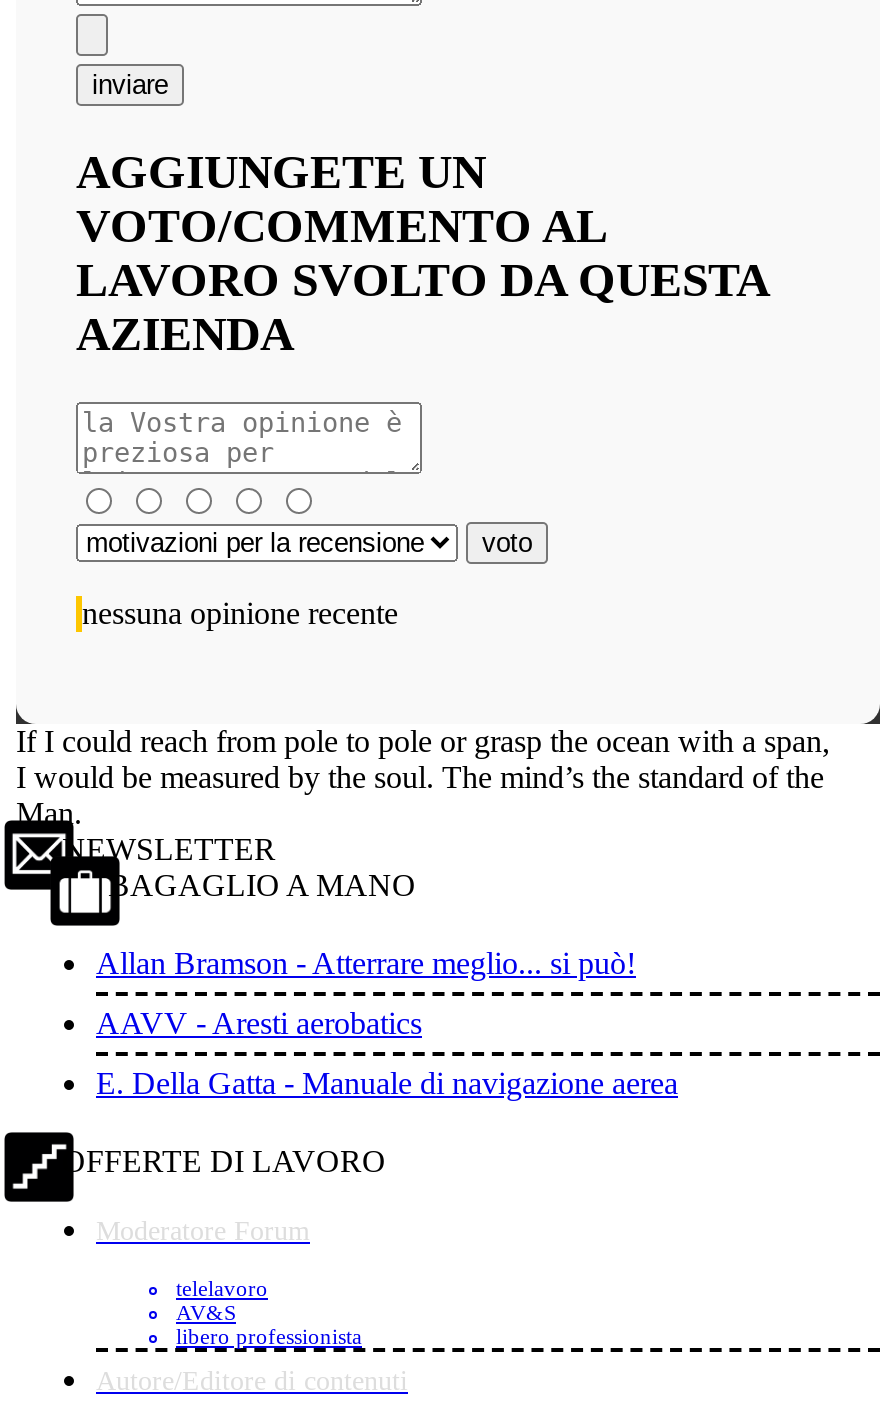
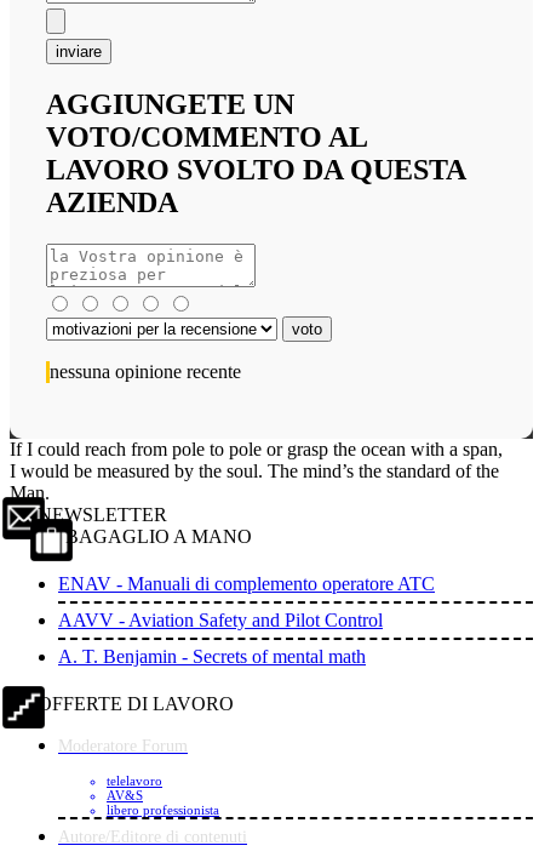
- Allan Bramson - Atterrare meglio... si può!
+ ENAV - Manuali di complemento operatore ATC

- AAVV - Aresti aerobatics
+ AAVV - Aviation Safety and Pilot Control

- E. Della Gatta - Manuale di navigazione aerea
+ A. T. Benjamin - Secrets of mental math
